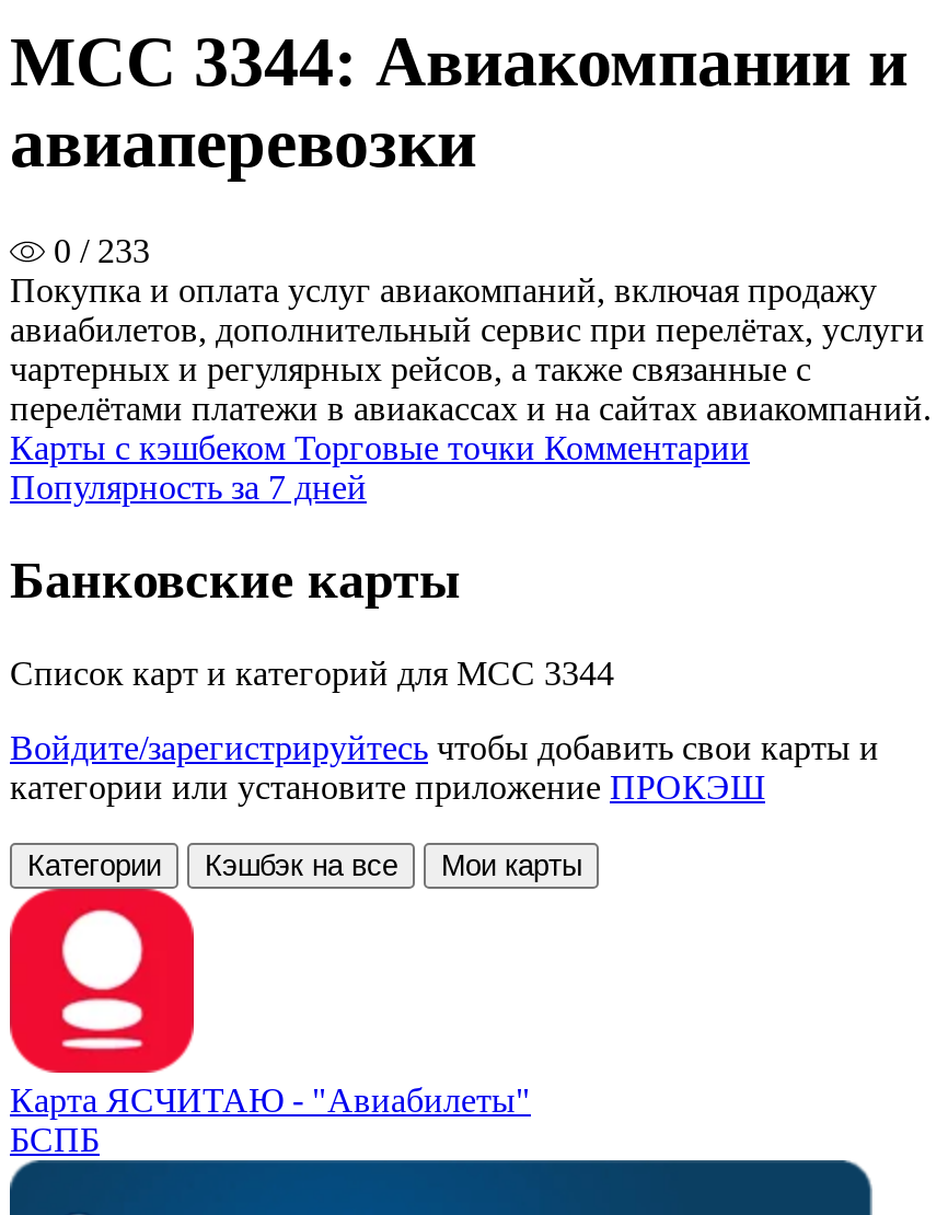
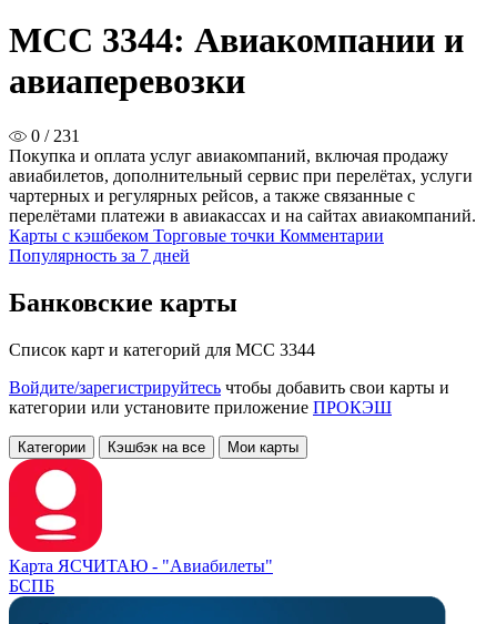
- 0 / 233
+ 0 / 231
